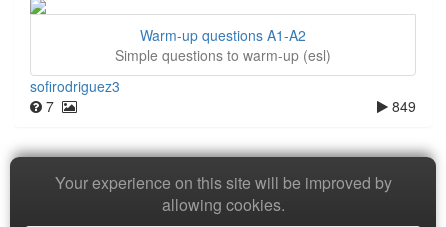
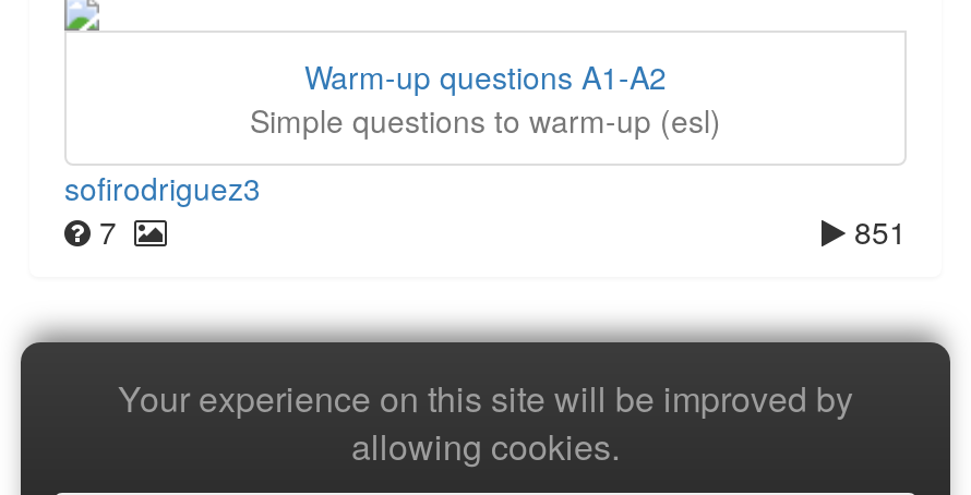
- 849
+ 851
